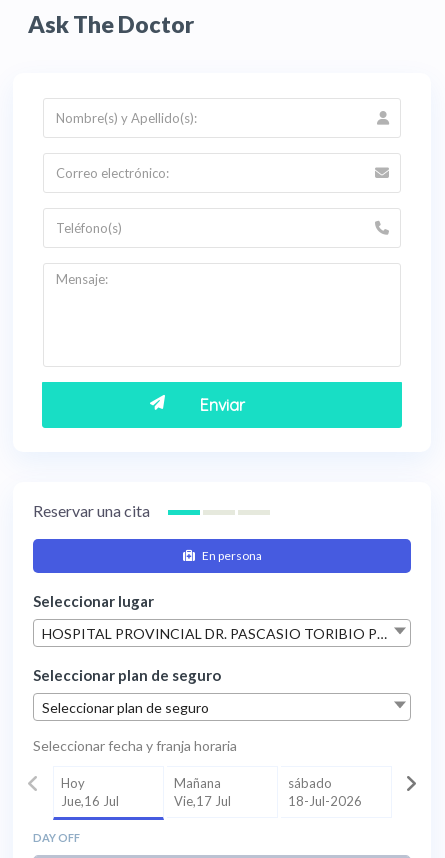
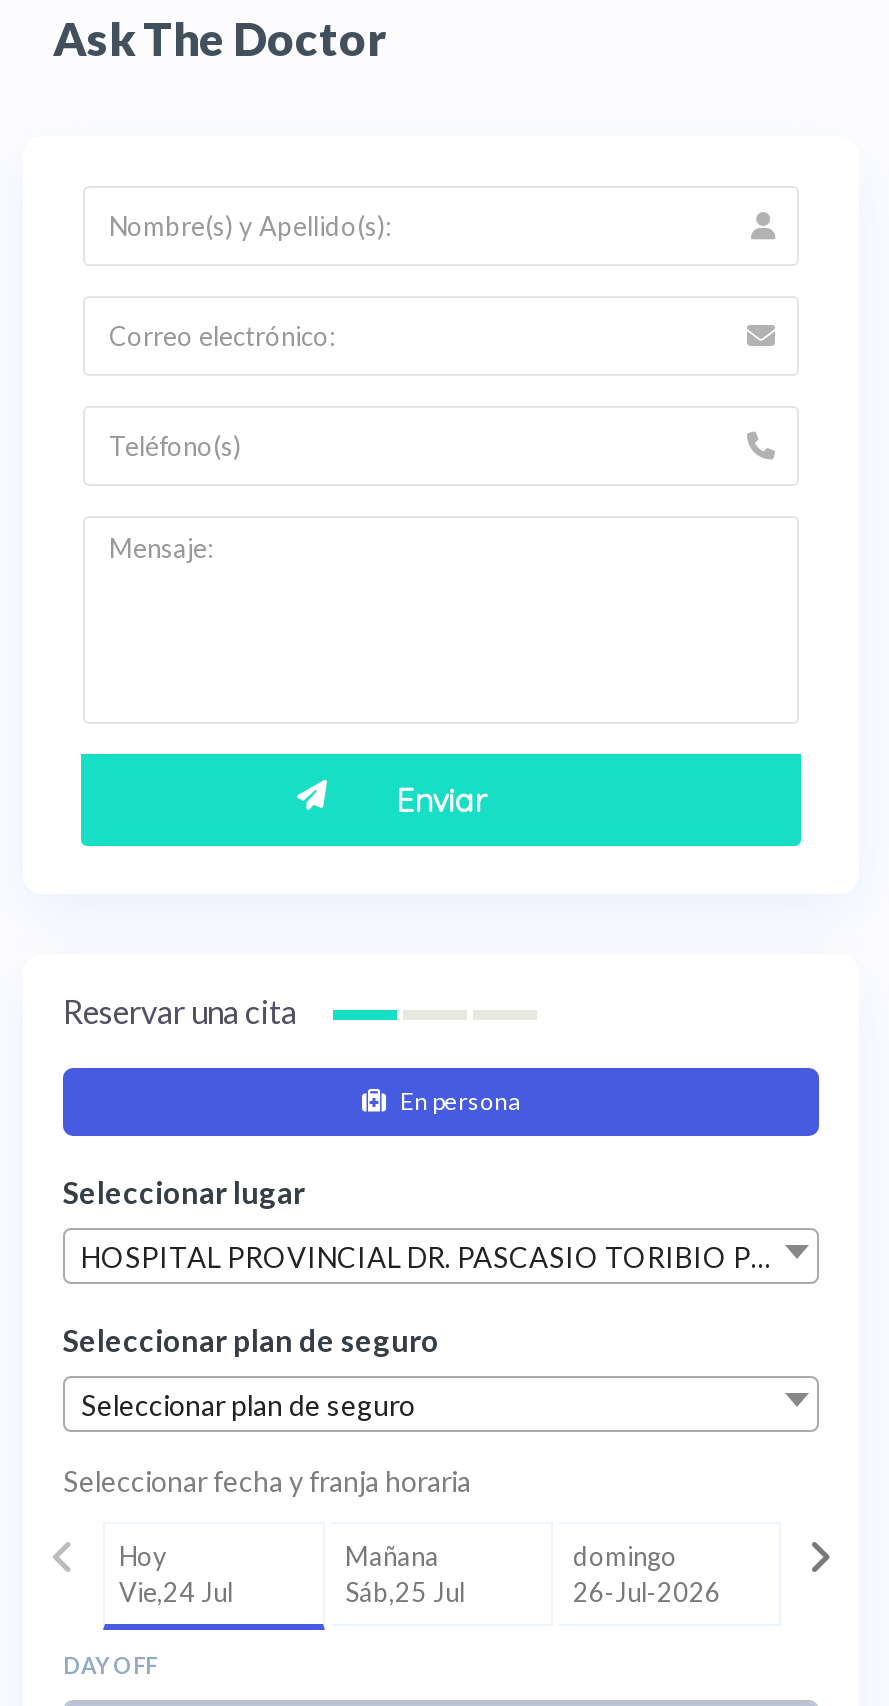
- sábado
- 18-Jul-2026
+ domingo
+ 26-Jul-2026

- Jue,16 Jul
+ Vie,24 Jul

- Vie,17 Jul
+ Sáb,25 Jul
